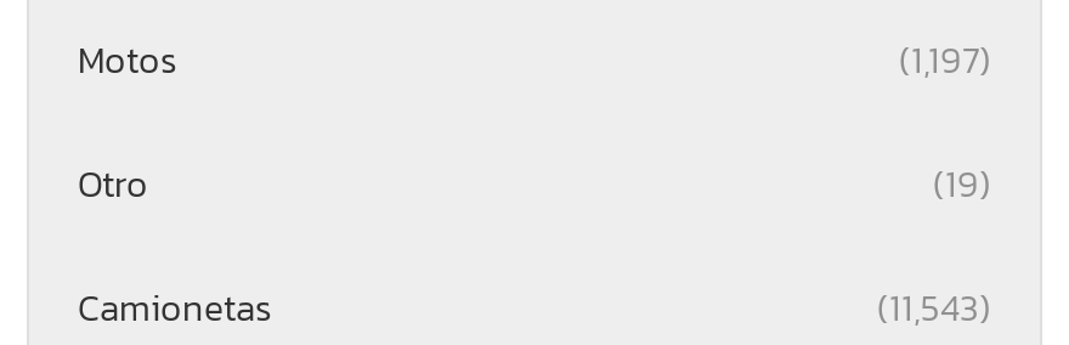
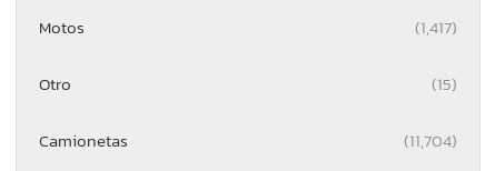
- (1,197)
+ (1,417)

- (19)
+ (15)

- (11,543)
+ (11,704)
